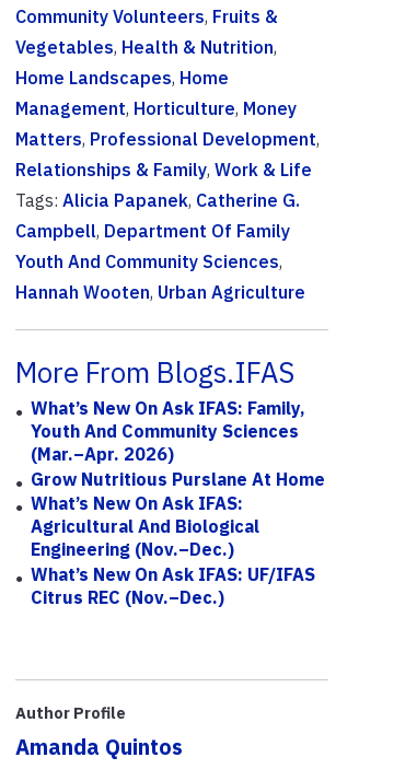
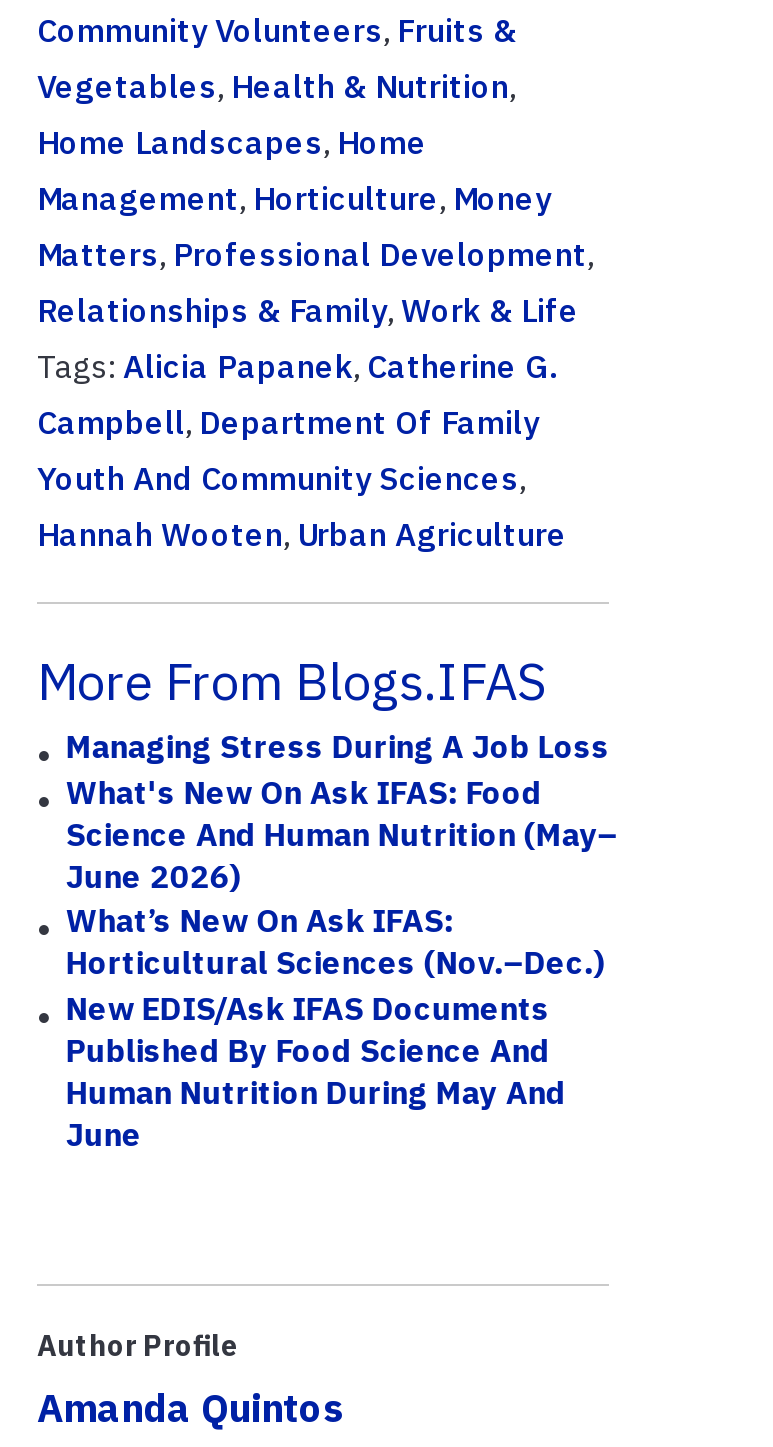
- What’s New On Ask IFAS: Family,
- Youth And Community Sciences
- (Mar.–Apr. 2026)
- Grow Nutritious Purslane At Home
+ Managing Stress During A Job Loss
+ What's New On Ask IFAS: Food
+ Science And Human Nutrition (May–
+ June 2026)

- Agricultural And Biological
- Engineering (Nov.–Dec.)
- What’s New On Ask IFAS: UF/IFAS
- Citrus REC (Nov.–Dec.)
+ Horticultural Sciences (Nov.–Dec.)
+ New EDIS/Ask IFAS Documents
+ Published By Food Science And
+ Human Nutrition During May And
+ June
